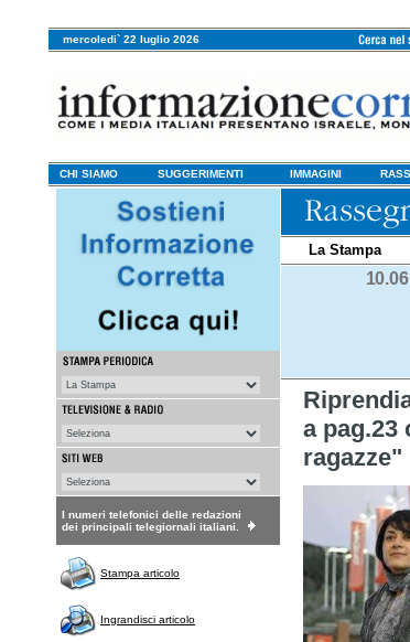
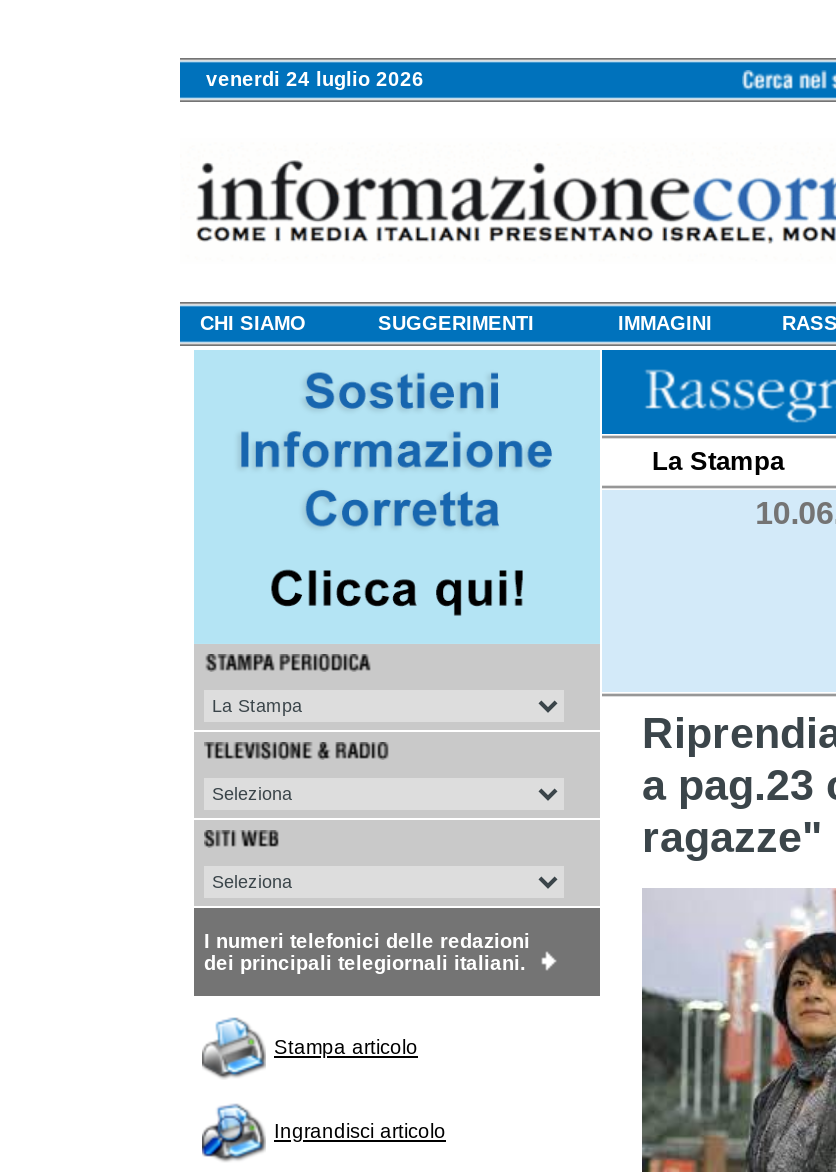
- mercoledi` 22 luglio 2026
+ venerdi 24 luglio 2026
